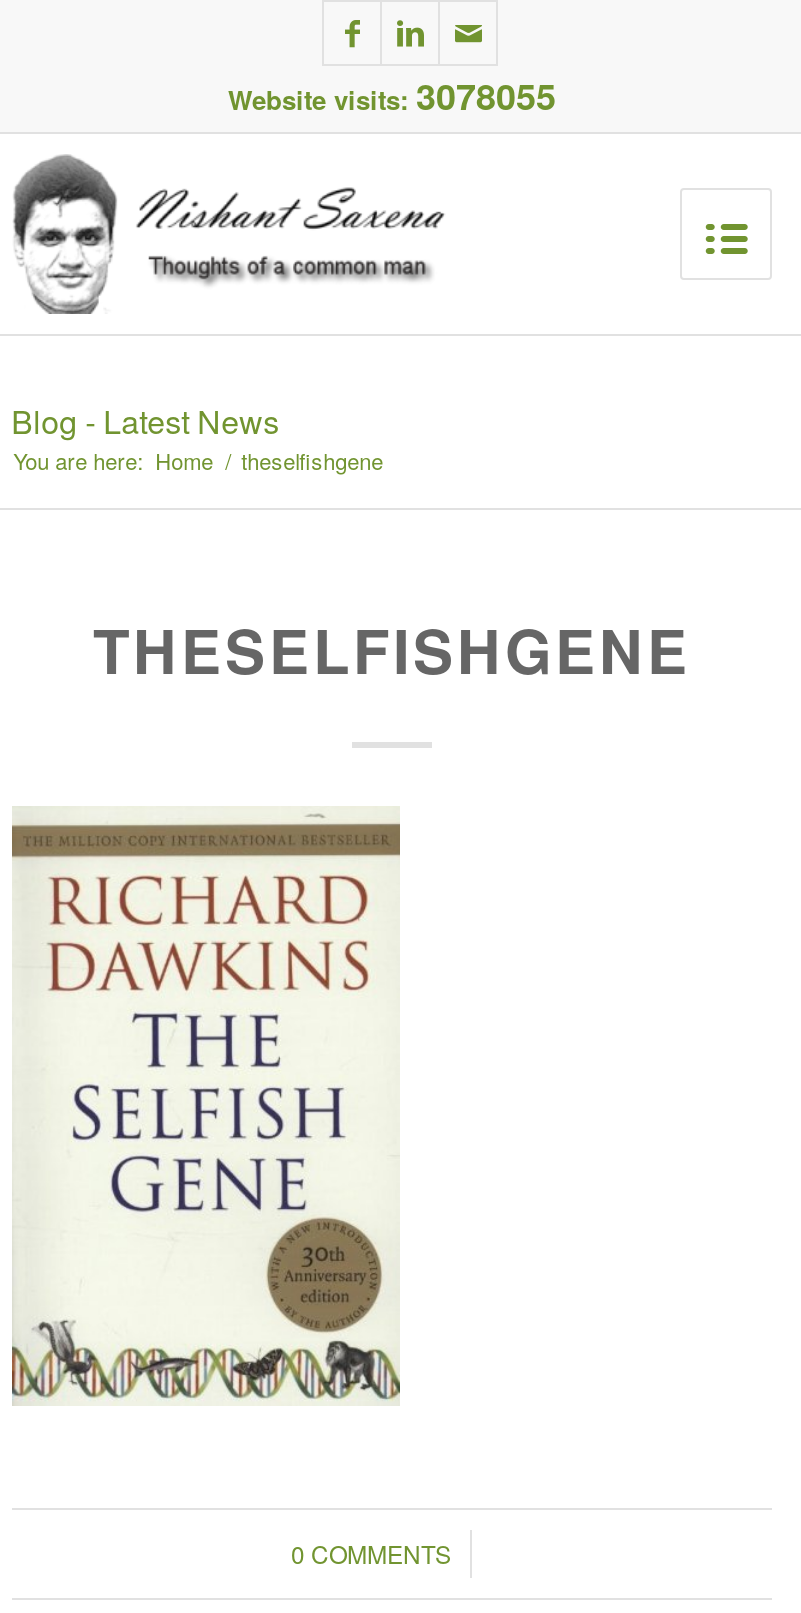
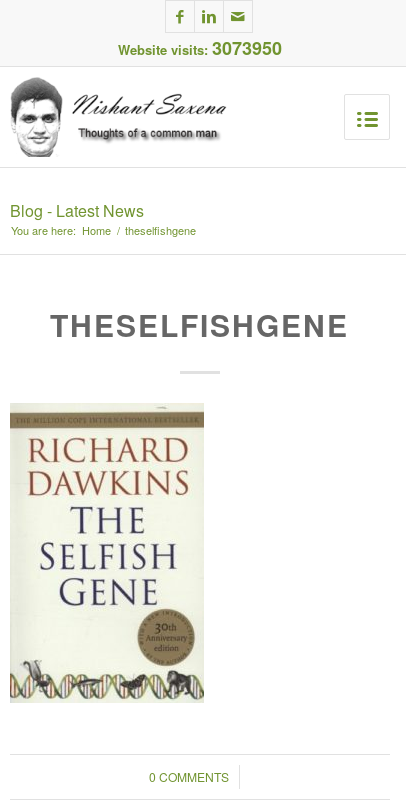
- Website visits: 3078055
+ Website visits: 3073950
